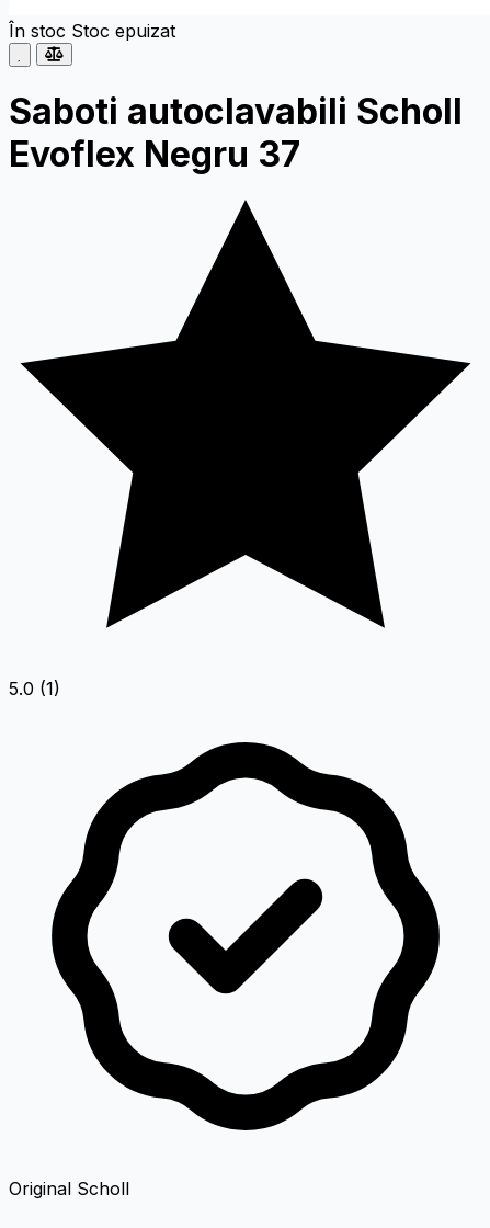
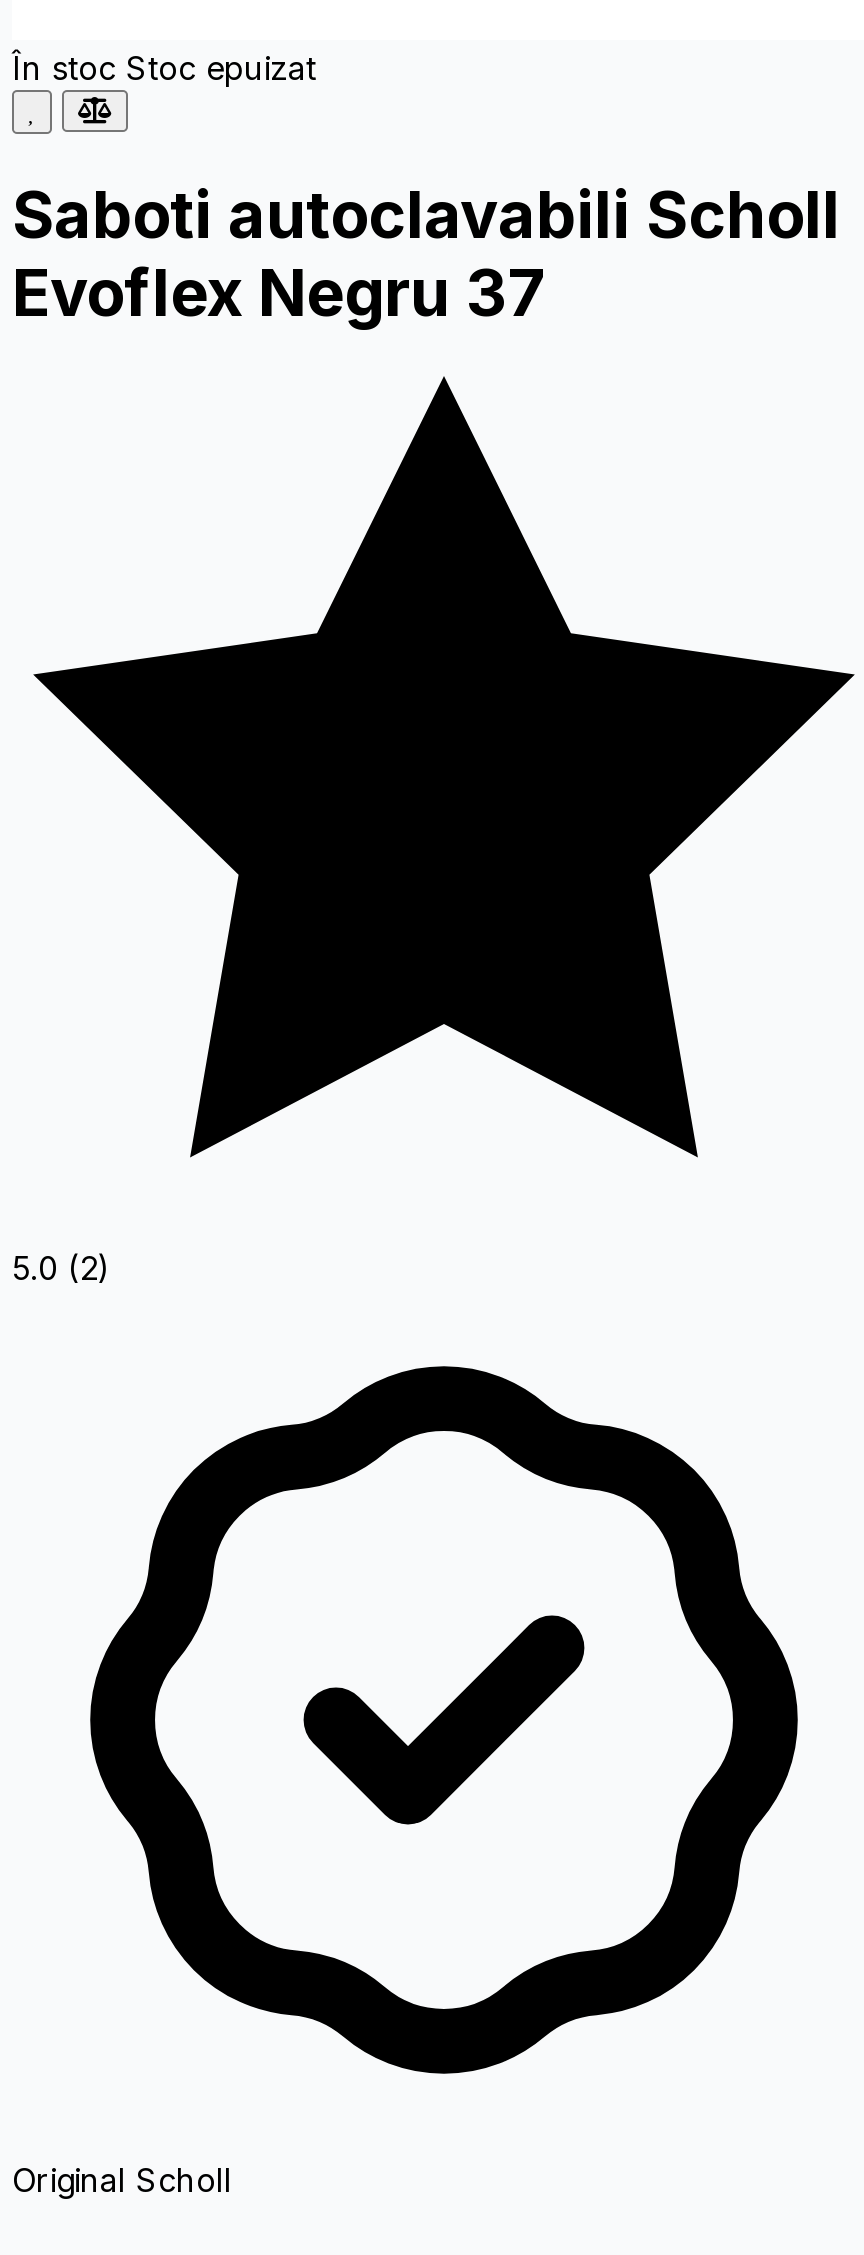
- 5.0 (1)
+ 5.0 (2)
